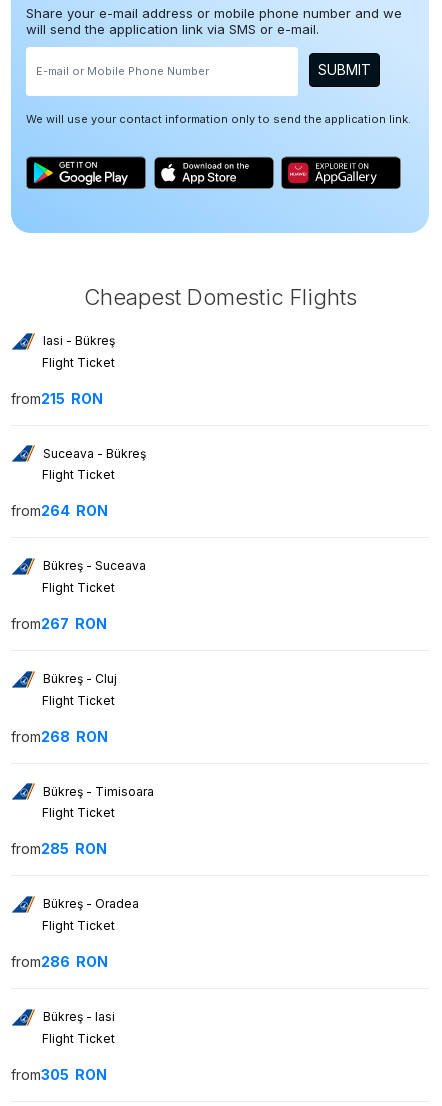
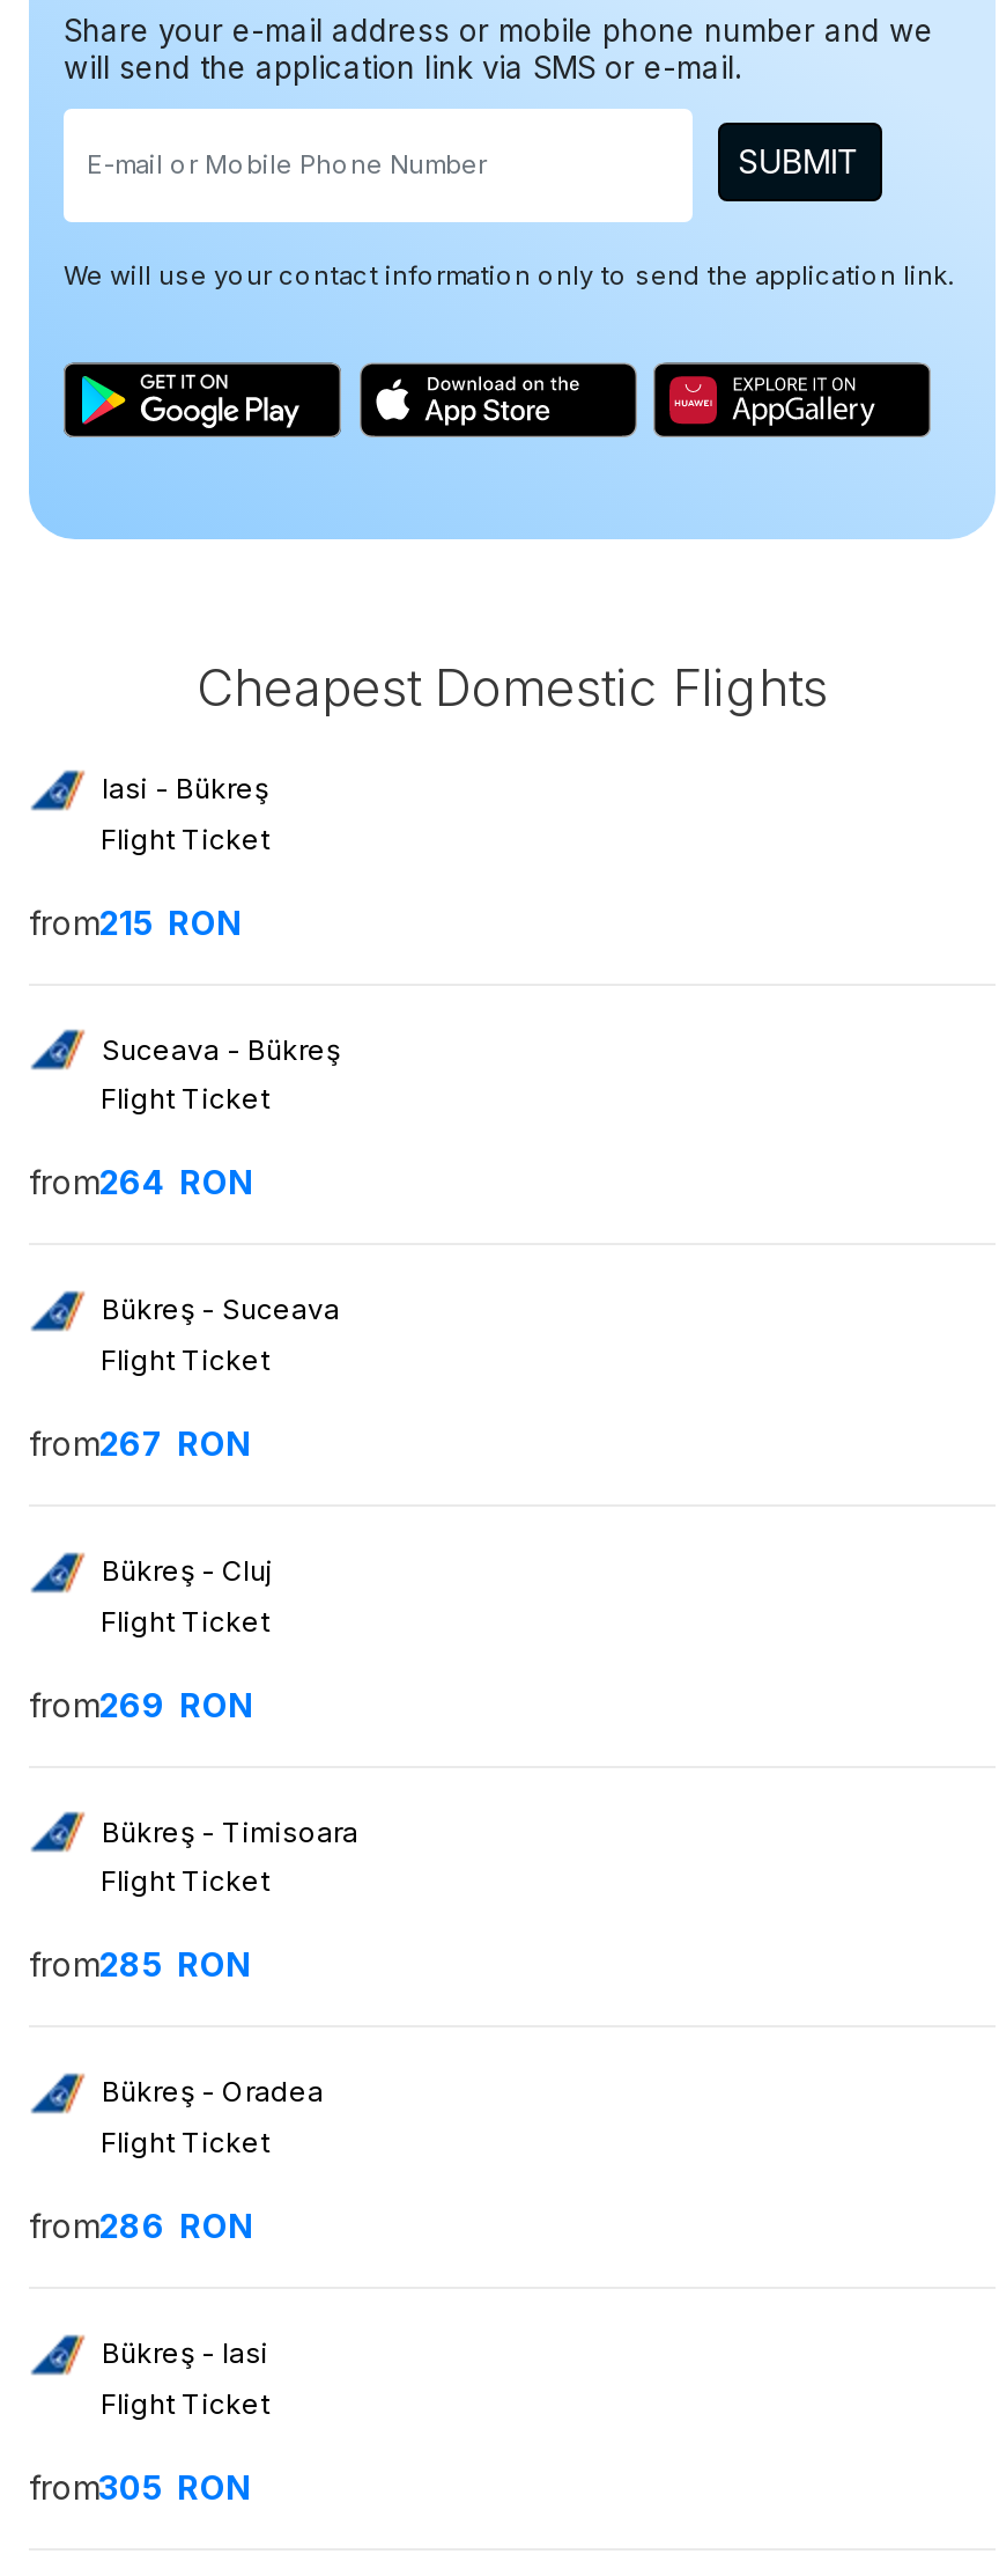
- from268 RON
+ from269 RON
